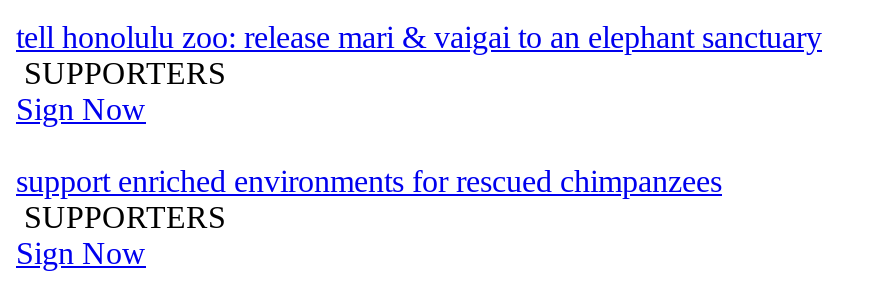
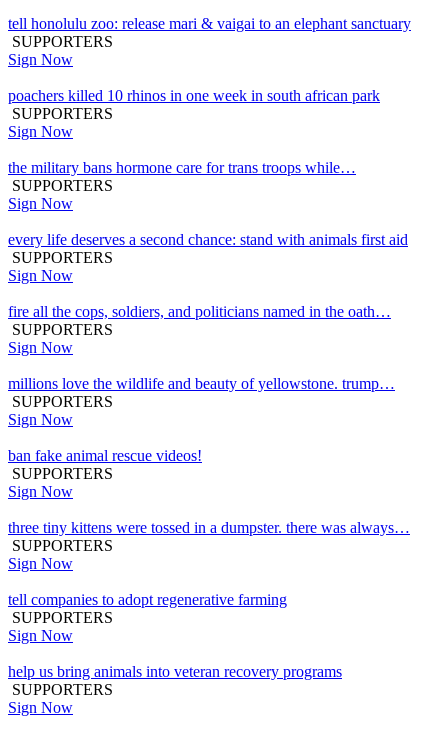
- support enriched environments for rescued chimpanzees
+ poachers killed 10 rhinos in one week in south african park
+ SUPPORTERS
+ Sign Now
+ the military bans hormone care for trans troops while…
+ SUPPORTERS
+ Sign Now
+ every life deserves a second chance: stand with animals first aid
+ SUPPORTERS
+ Sign Now
+ fire all the cops, soldiers, and politicians named in the oath…
+ SUPPORTERS
+ Sign Now
+ millions love the wildlife and beauty of yellowstone. trump…
+ SUPPORTERS
+ Sign Now
+ ban fake animal rescue videos!
+ SUPPORTERS
+ Sign Now
+ three tiny kittens were tossed in a dumpster. there was always…
+ SUPPORTERS
+ Sign Now
+ tell companies to adopt regenerative farming
+ SUPPORTERS
+ Sign Now
+ help us bring animals into veteran recovery programs
